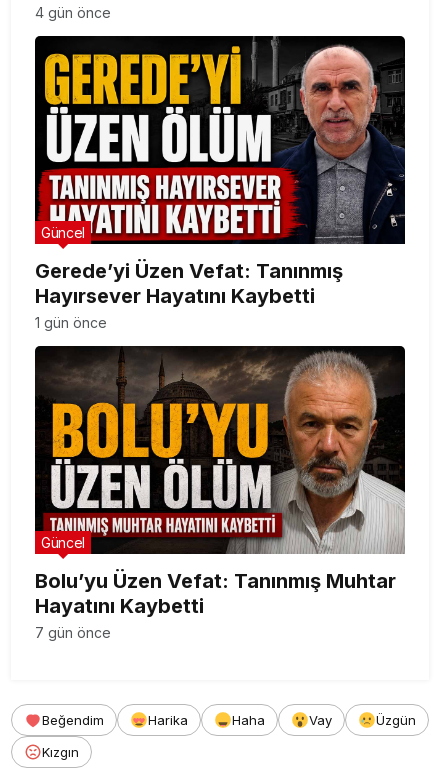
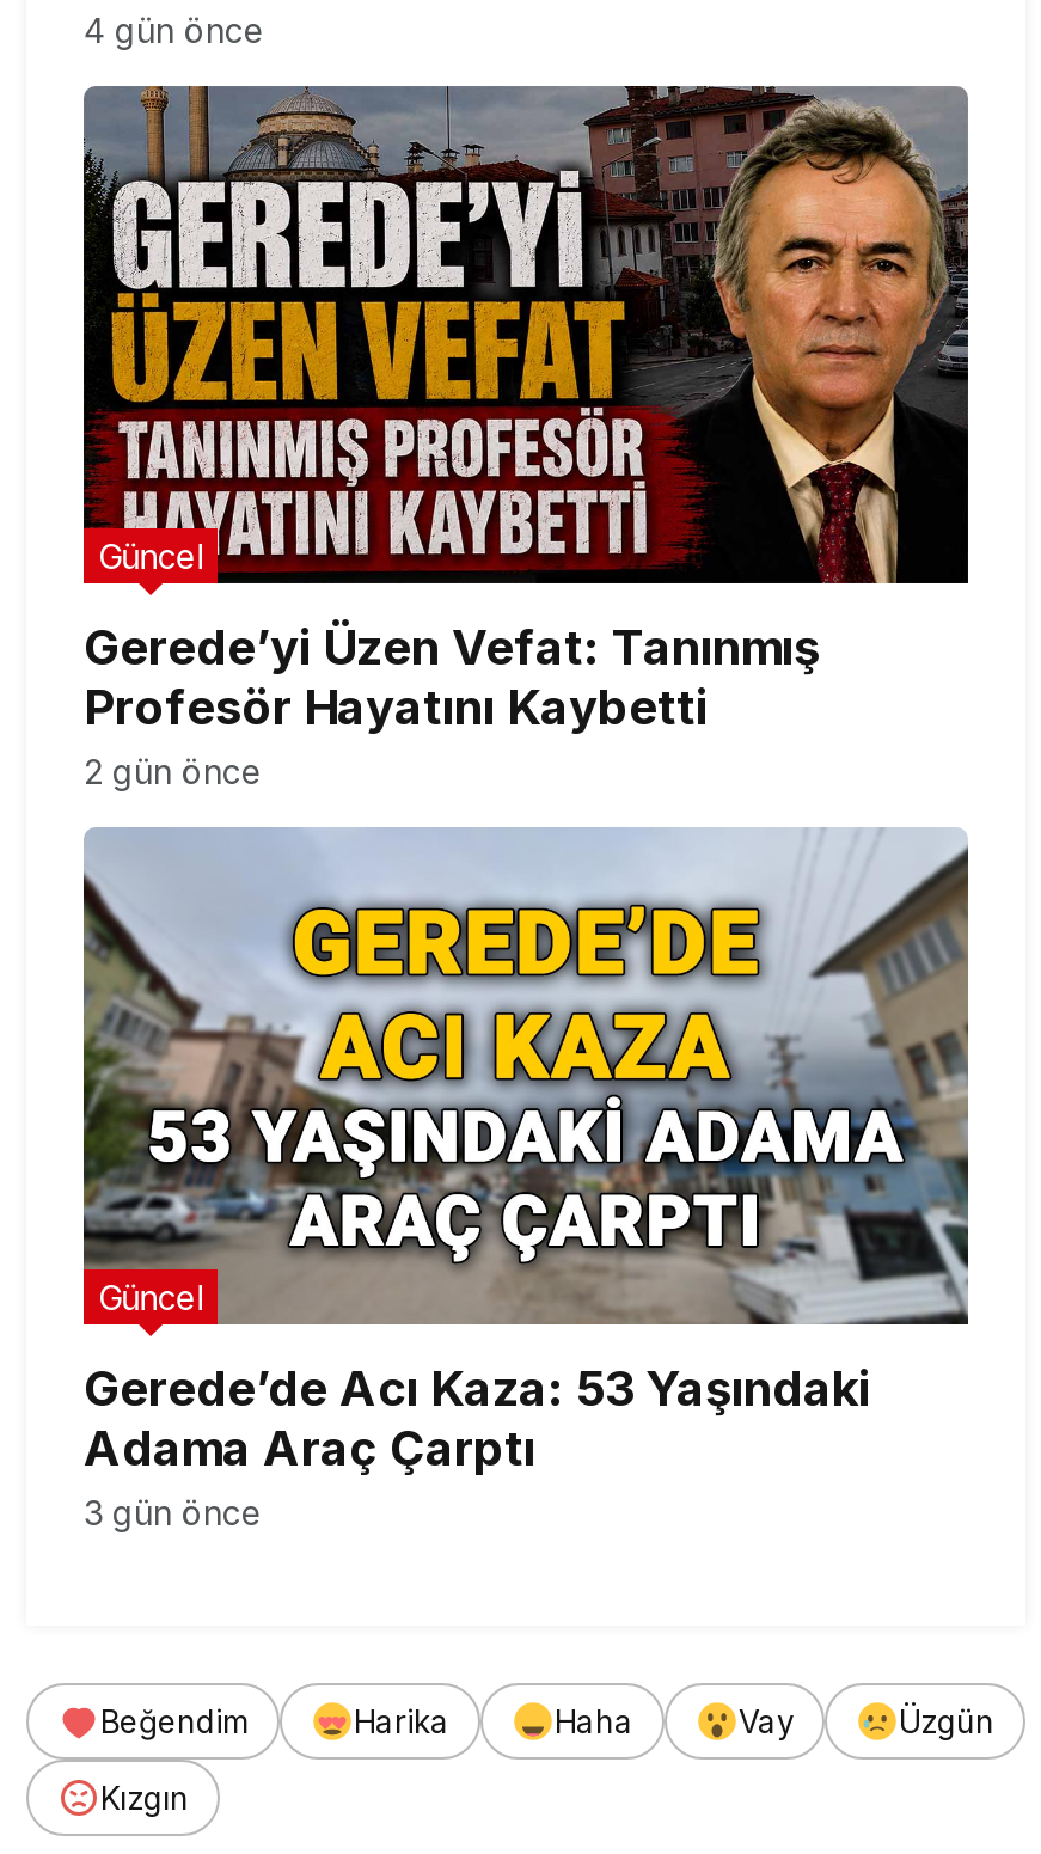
- [image]
- Hayırsever Hayatını Kaybetti
+ [image]
+ Profesör Hayatını Kaybetti

- 1 gün önce
+ 2 gün önce

- [image]
- Bolu’yu Üzen Vefat: Tanınmış Muhtar
- Hayatını Kaybetti
+ [image]
+ Gerede’de Acı Kaza: 53 Yaşındaki
+ Adama Araç Çarptı

- 7 gün önce
+ 3 gün önce
